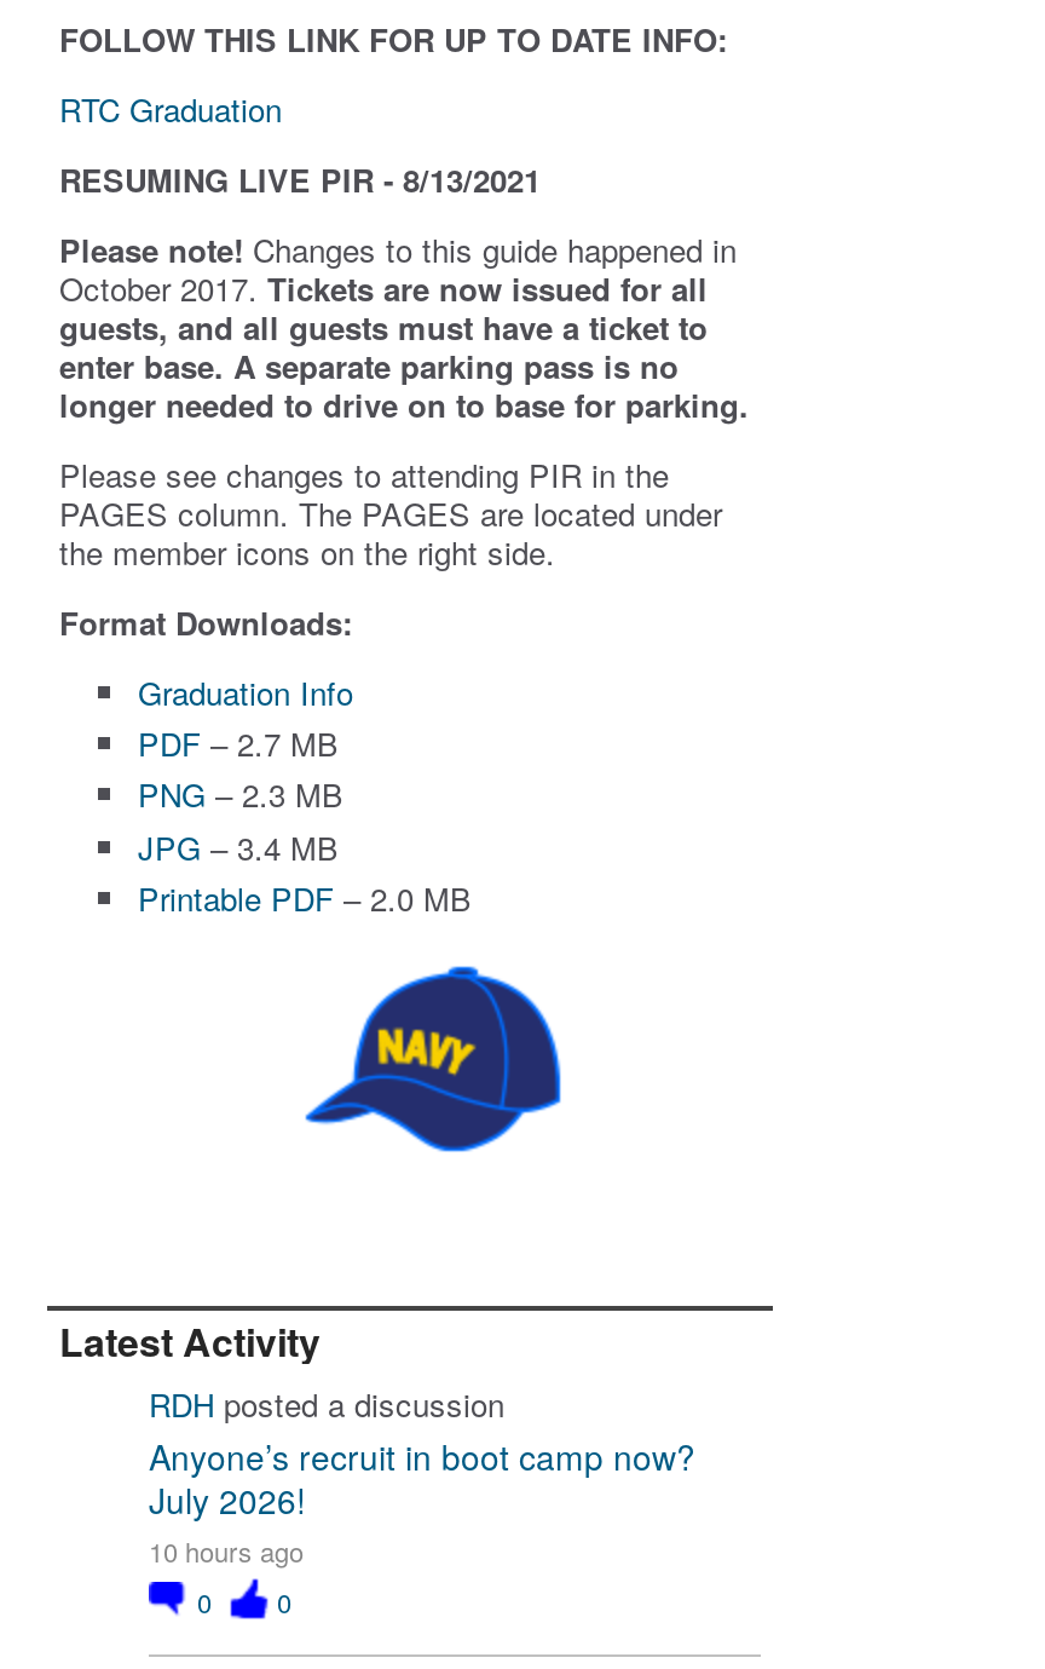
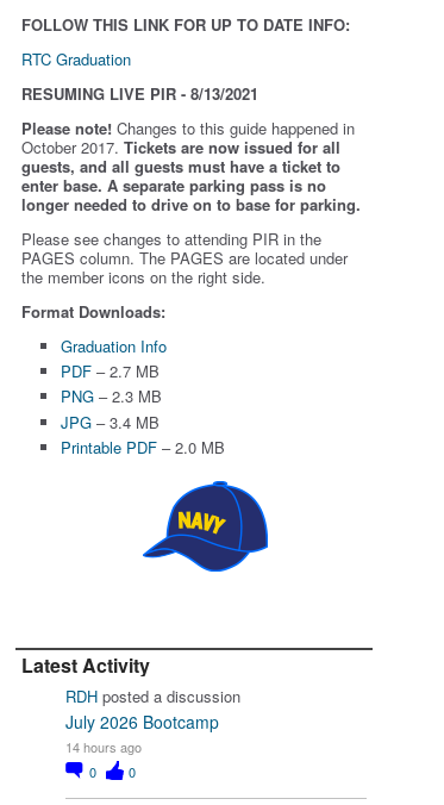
- Anyone’s recruit in boot camp now?
- July 2026!
- 10 hours ago
+ July 2026 Bootcamp
+ 14 hours ago
